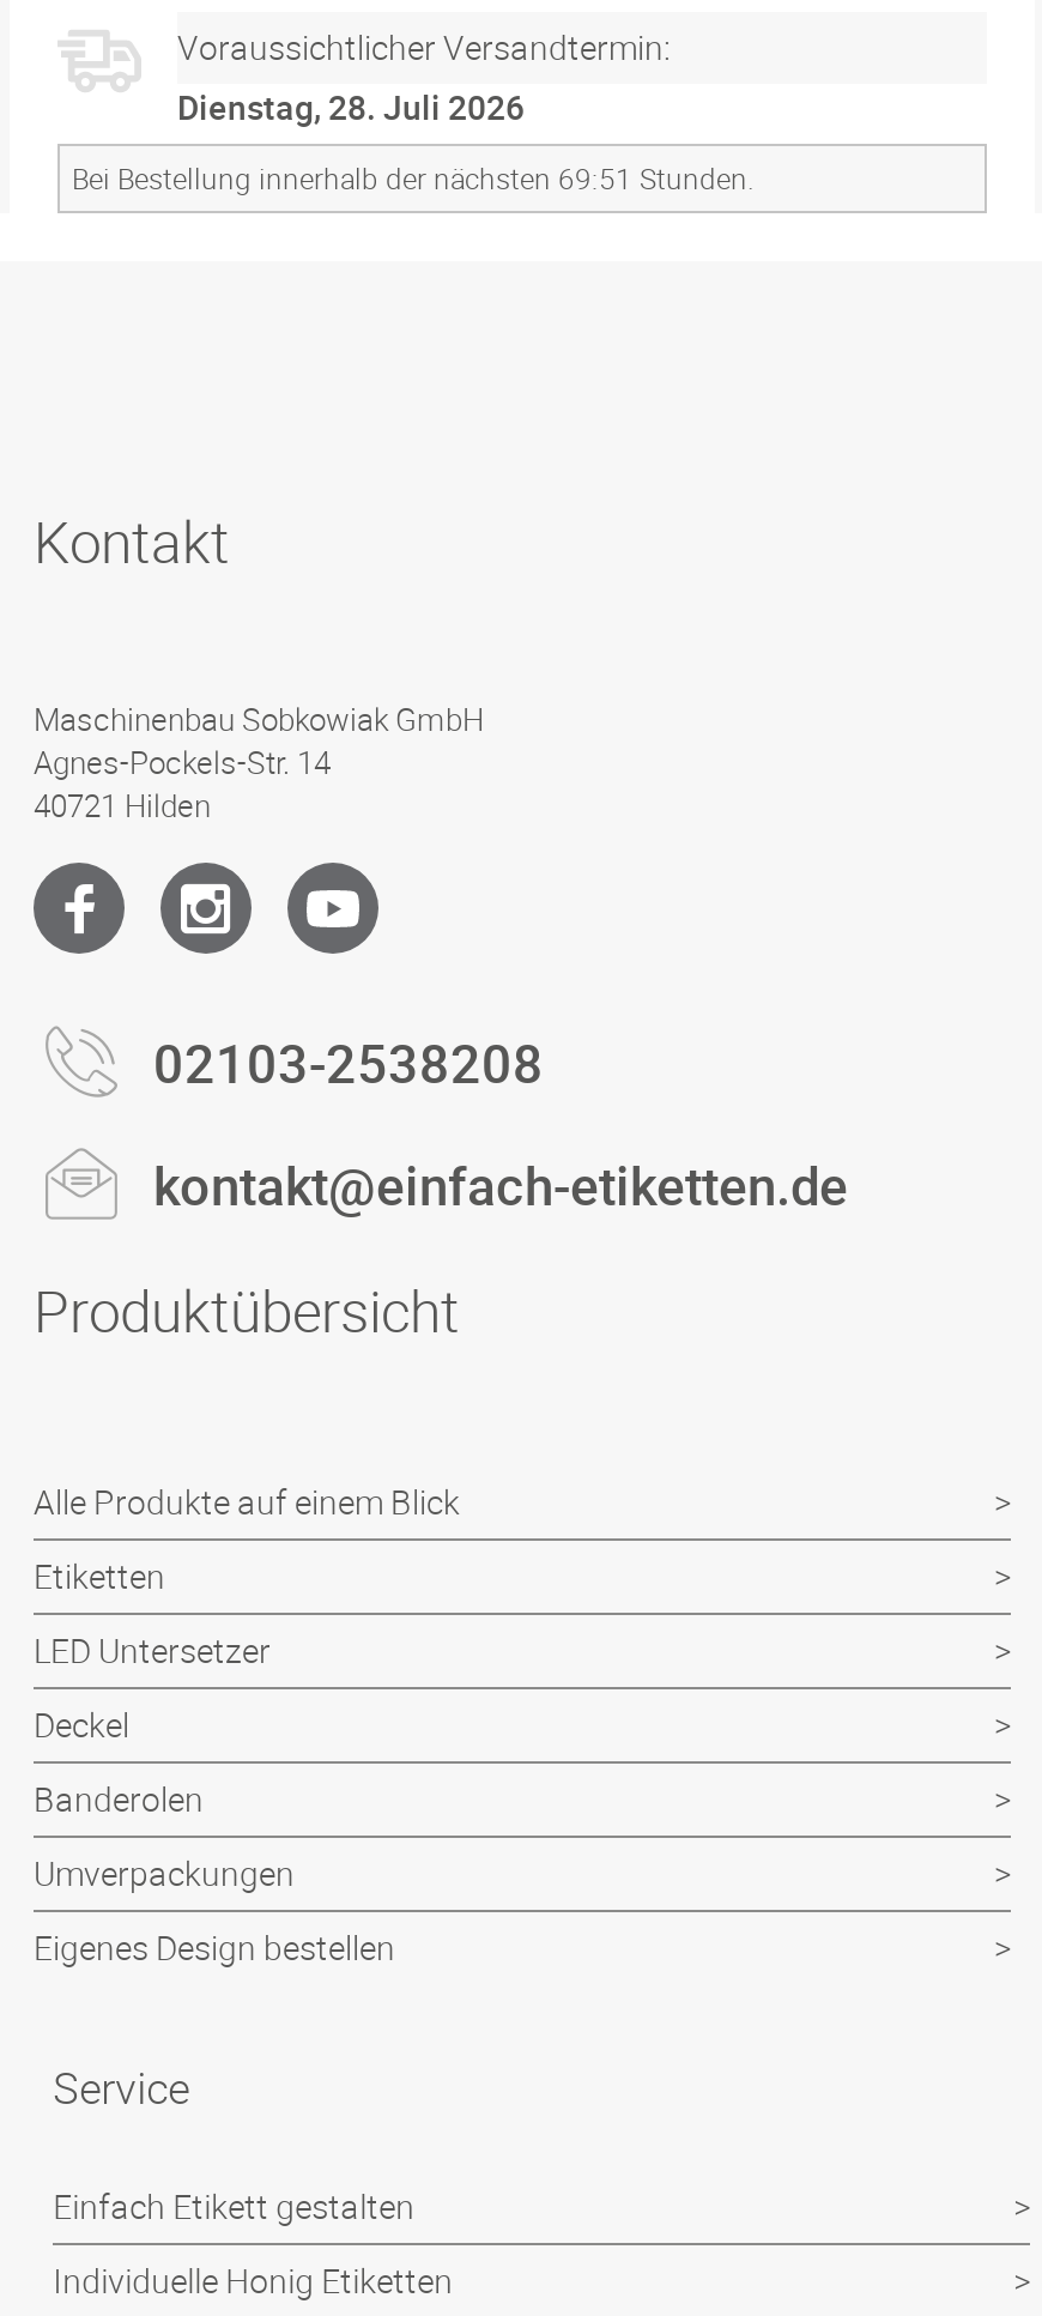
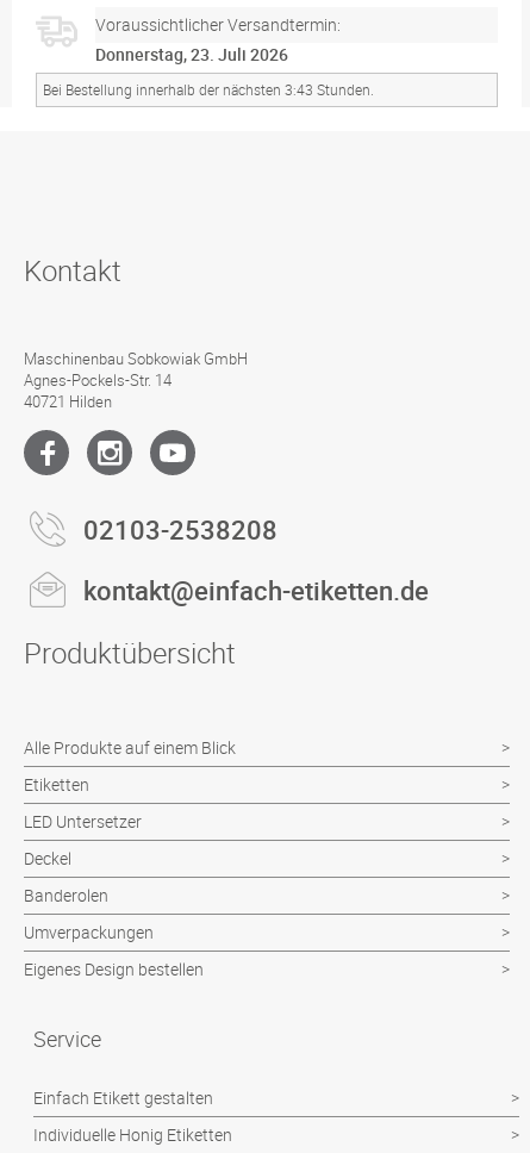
- Dienstag, 28. Juli 2026
+ Donnerstag, 23. Juli 2026

- Bei Bestellung innerhalb der nächsten 69:51 Stunden.
+ Bei Bestellung innerhalb der nächsten 3:43 Stunden.
